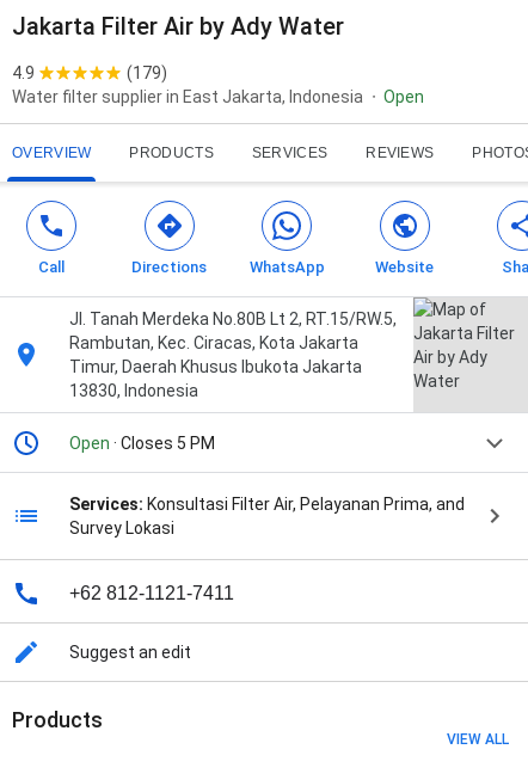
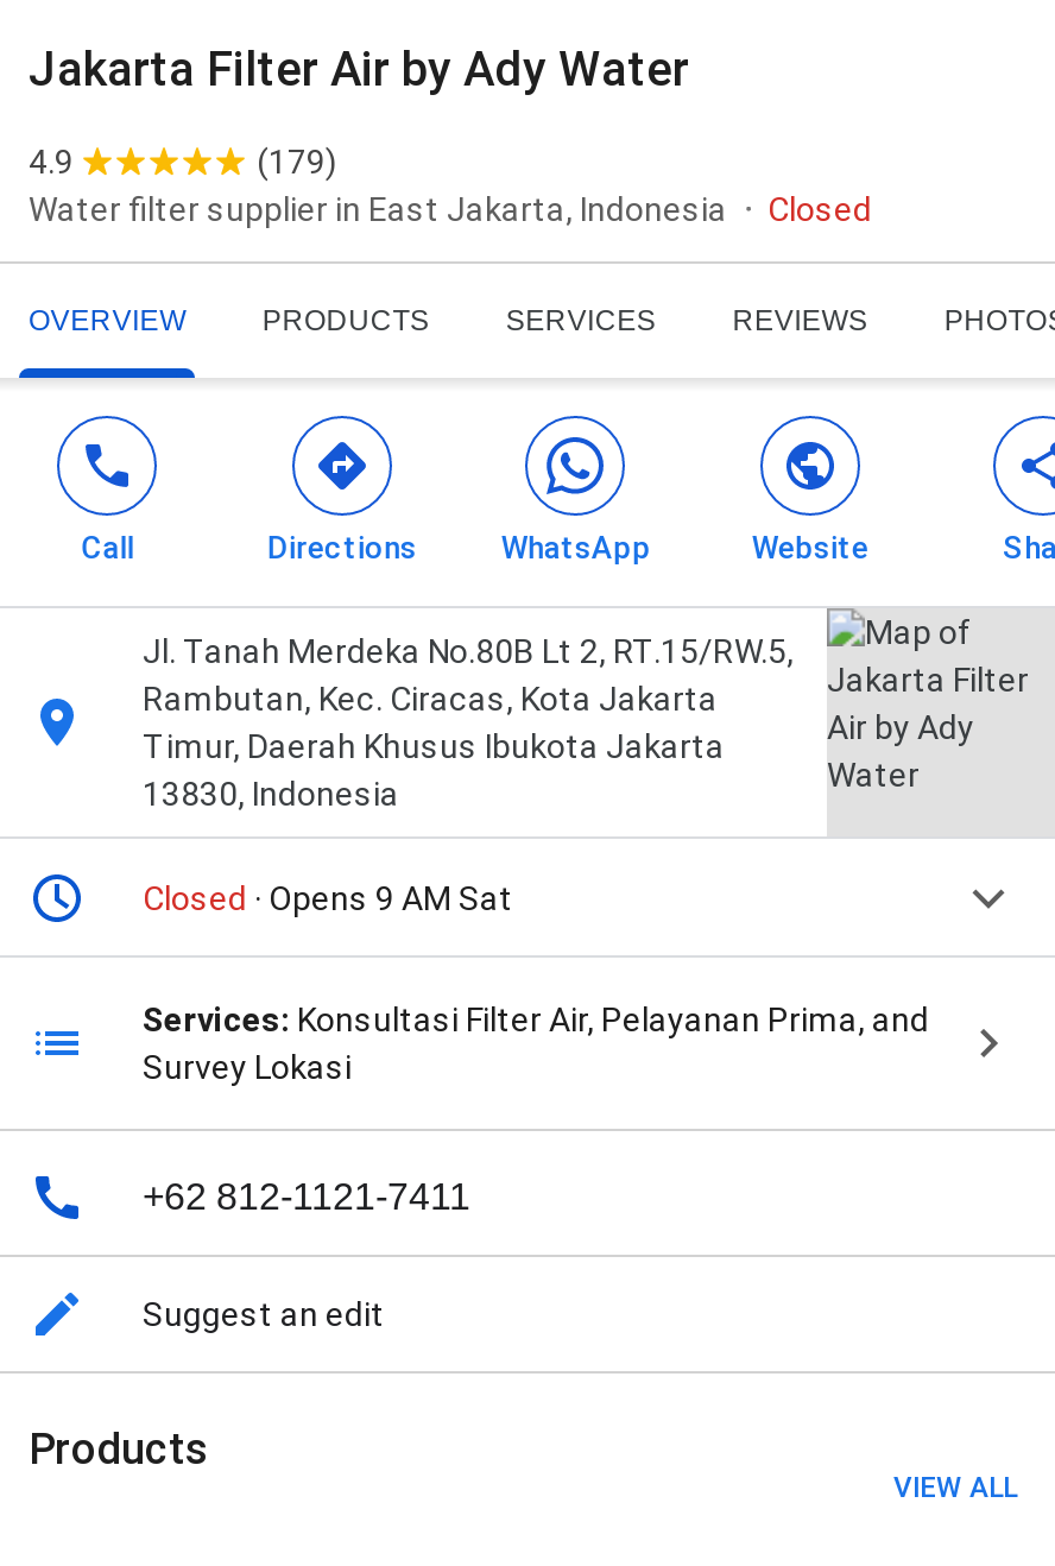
- Open
+ Closed

- Open · Closes 5 PM
+ Closed · Opens 9 AM Sat
